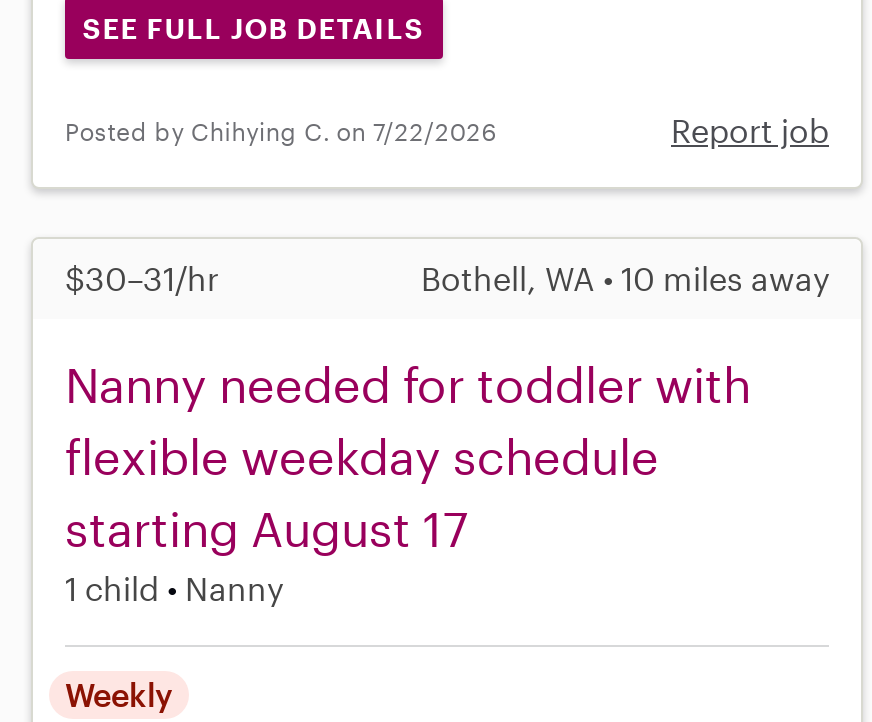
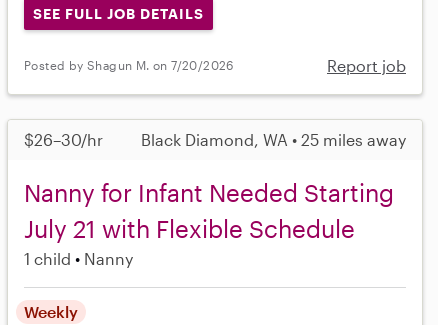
- Posted by Chihying C. on 7/22/2026
+ Posted by Shagun M. on 7/20/2026

- $30–31/hr
- Bothell, WA • 10 miles away
+ $26–30/hr
+ Black Diamond, WA • 25 miles away

- Nanny needed for toddler with
- flexible weekday schedule
- starting August 17
+ Nanny for Infant Needed Starting
+ July 21 with Flexible Schedule
